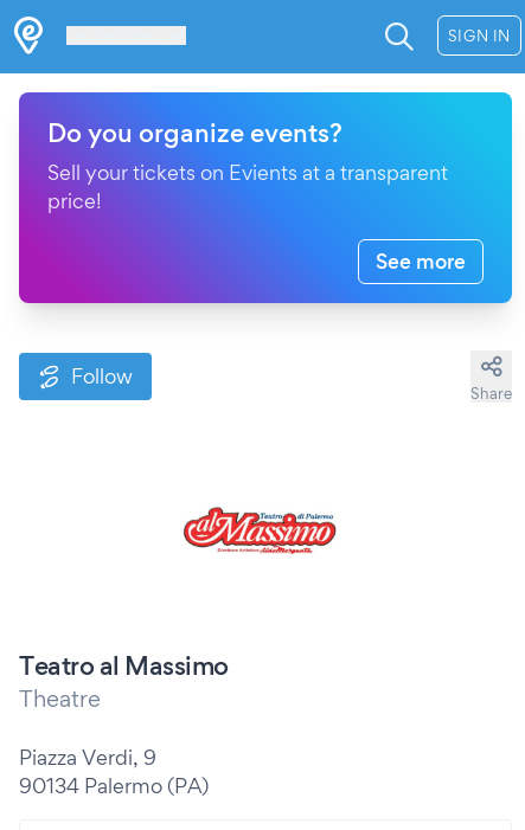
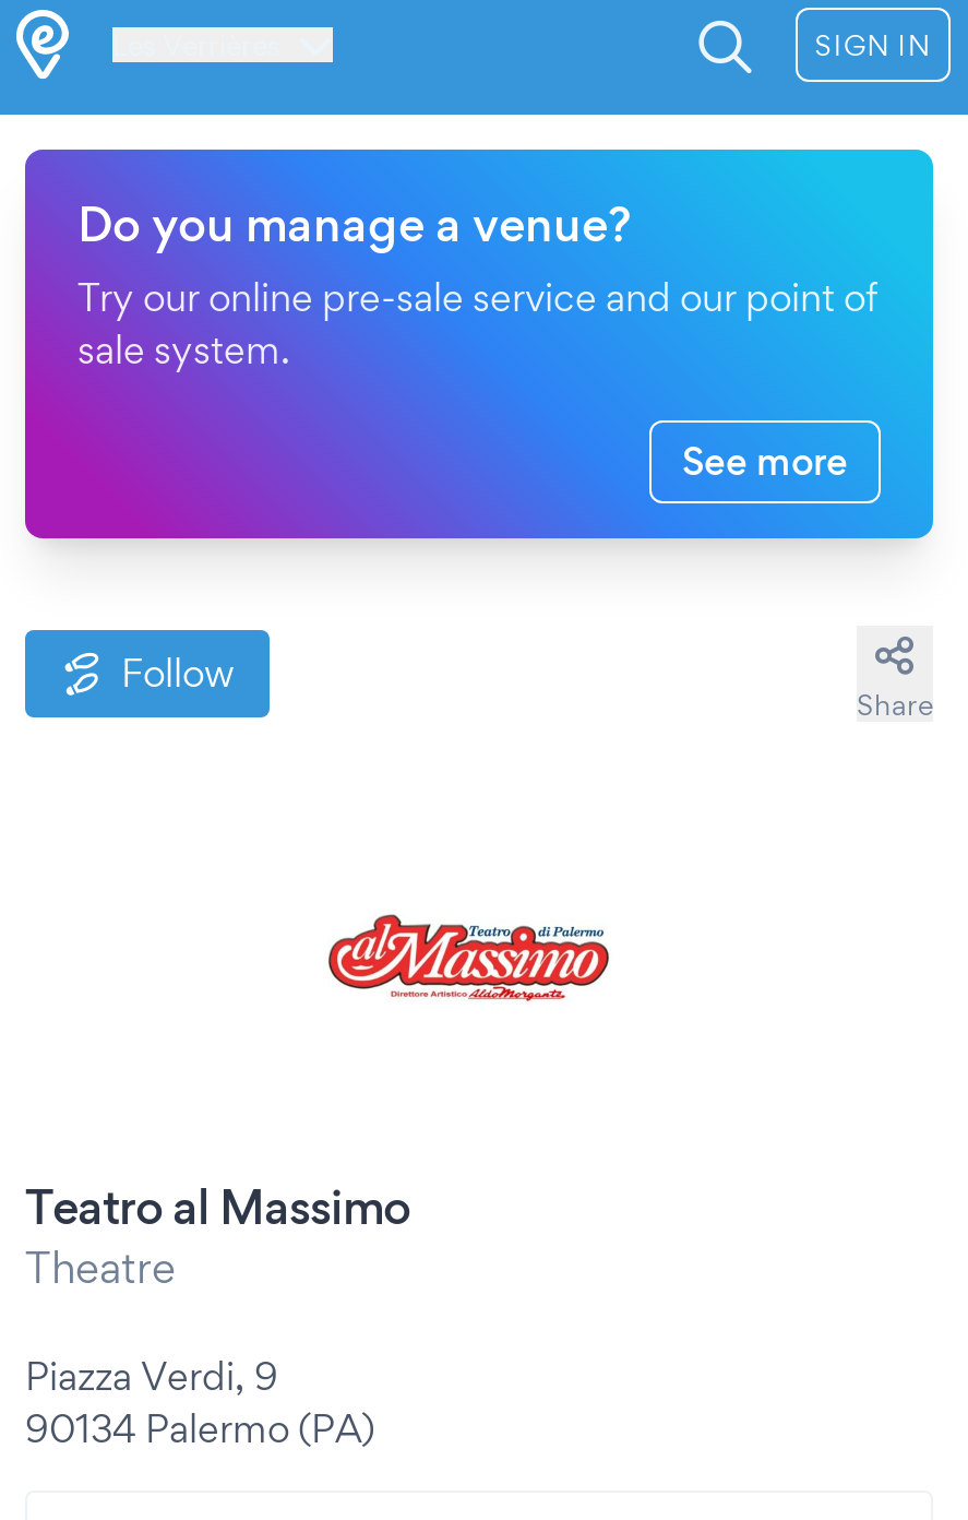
- Do you organize events?
- Sell your tickets on Evients at a transparent
- price!
+ Do you manage a venue?
+ Try our online pre-sale service and our point of
+ sale system.
